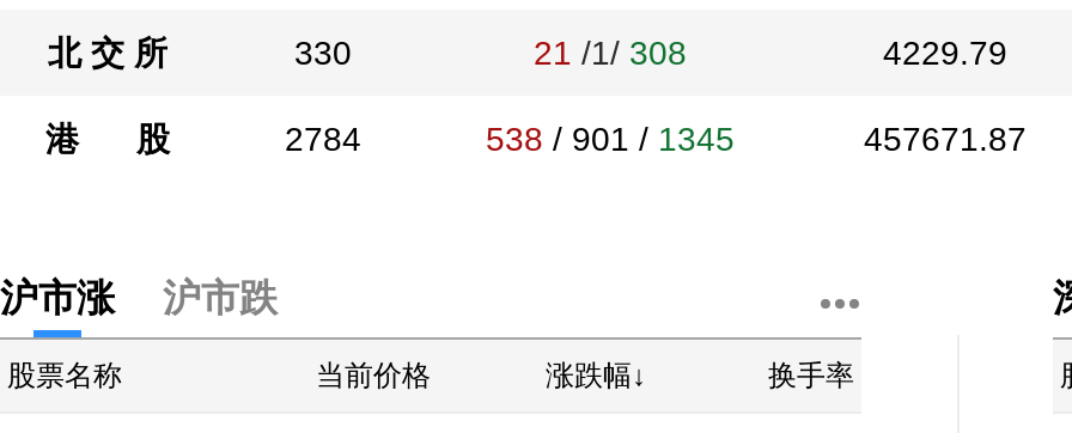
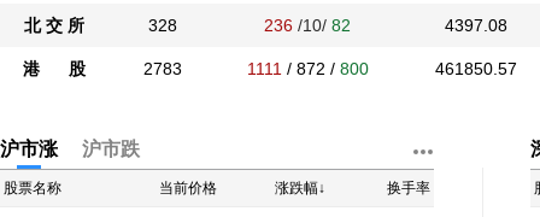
- 330
+ 328

- 21 /1/ 308
+ 236 /10/ 82

- 4229.79
+ 4397.08

- 2784
+ 2783

- 538 / 901 / 1345
+ 1111 / 872 / 800

- 457671.87
+ 461850.57
